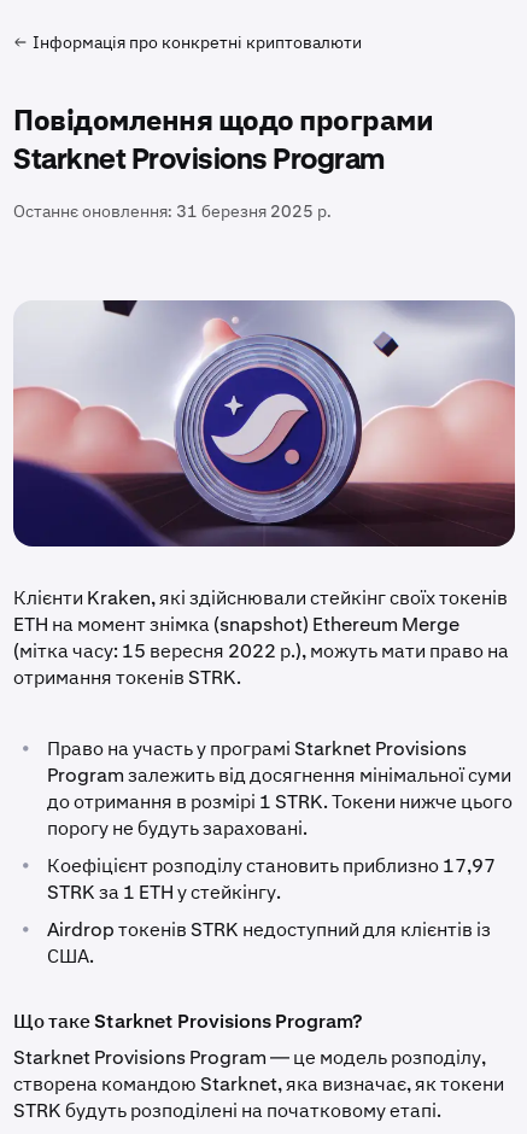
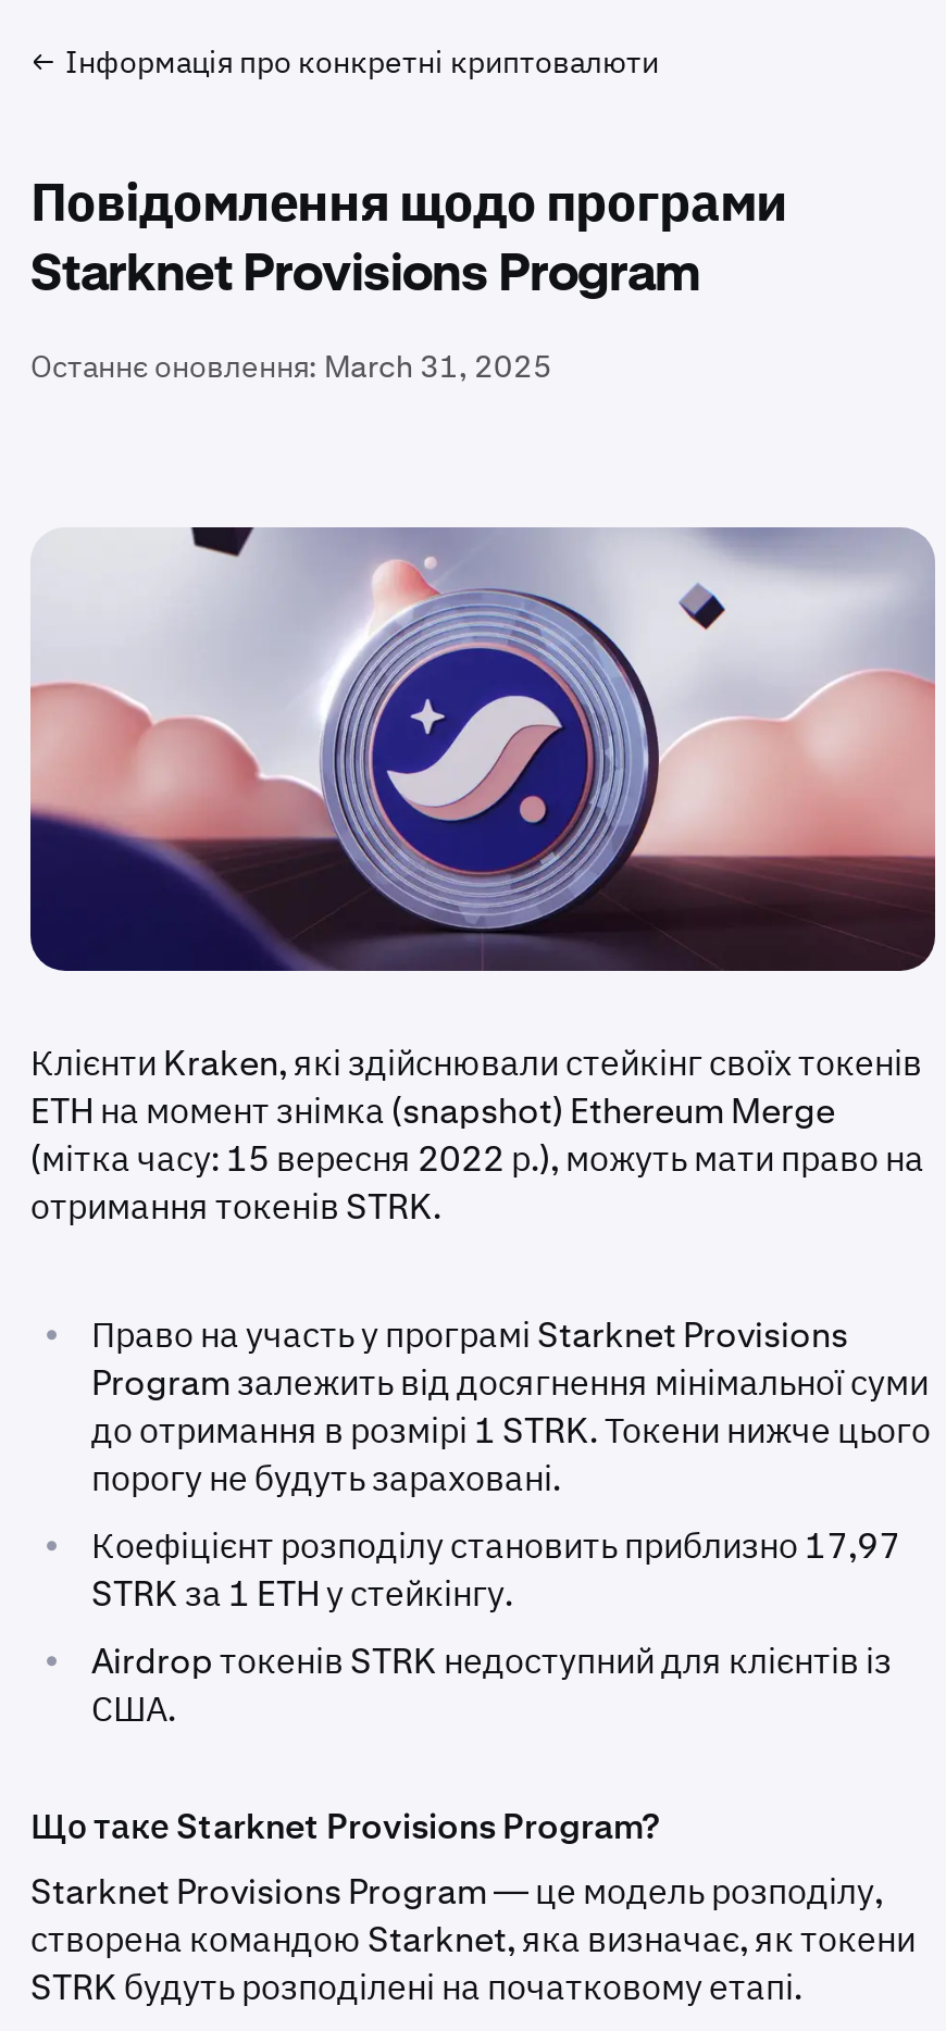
- Останнє оновлення: 31 березня 2025 р.
+ Останнє оновлення: March 31, 2025
